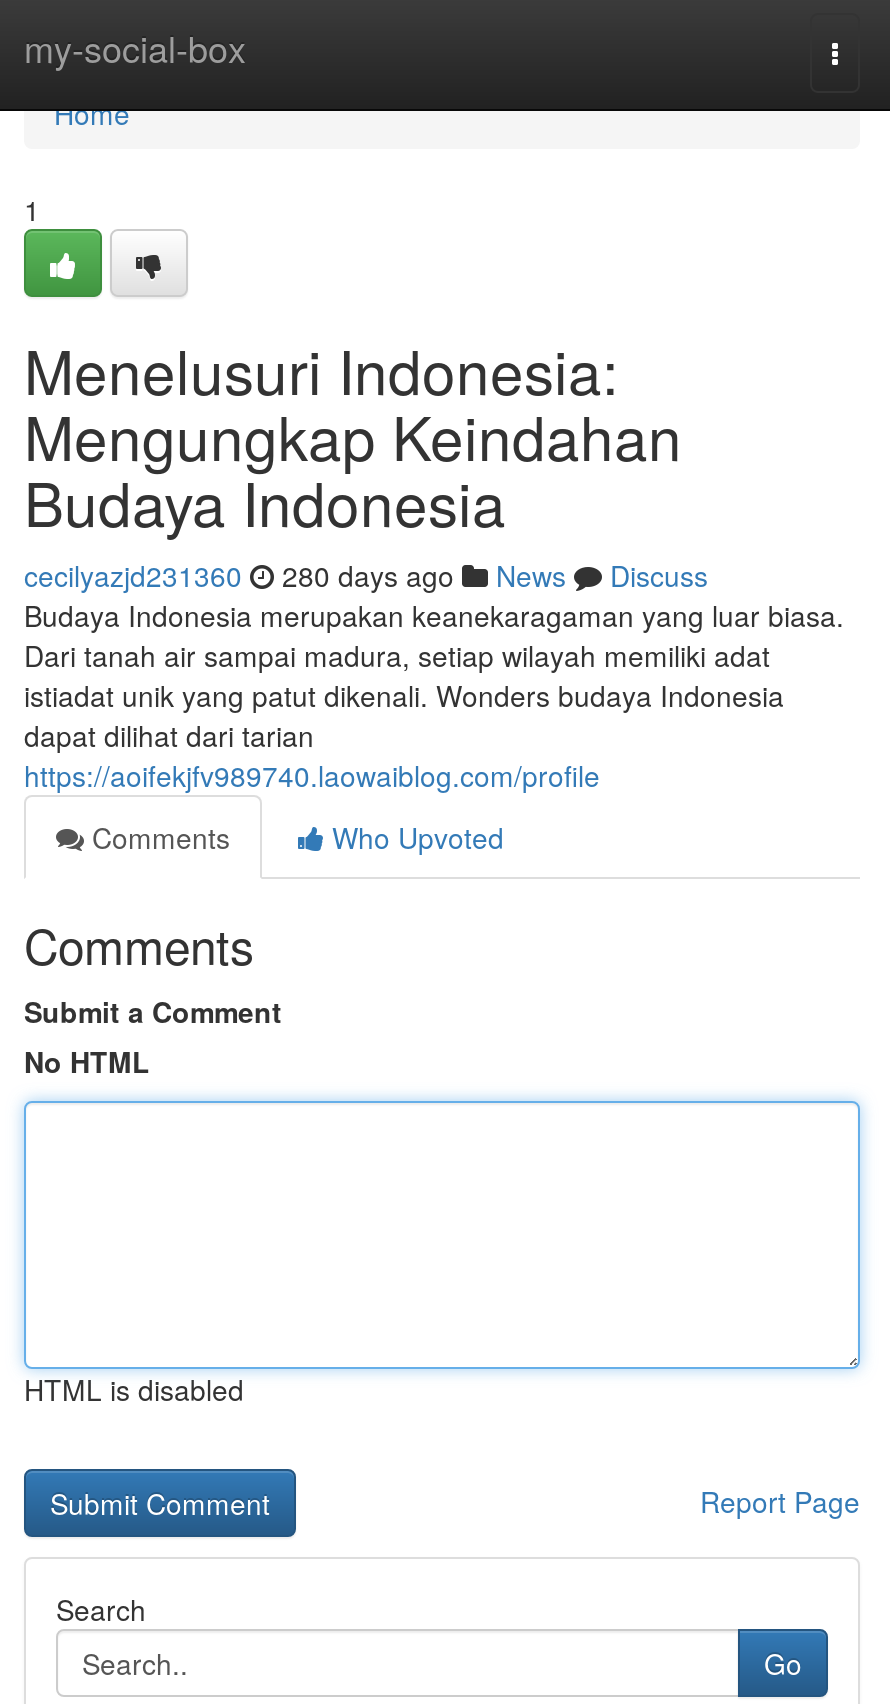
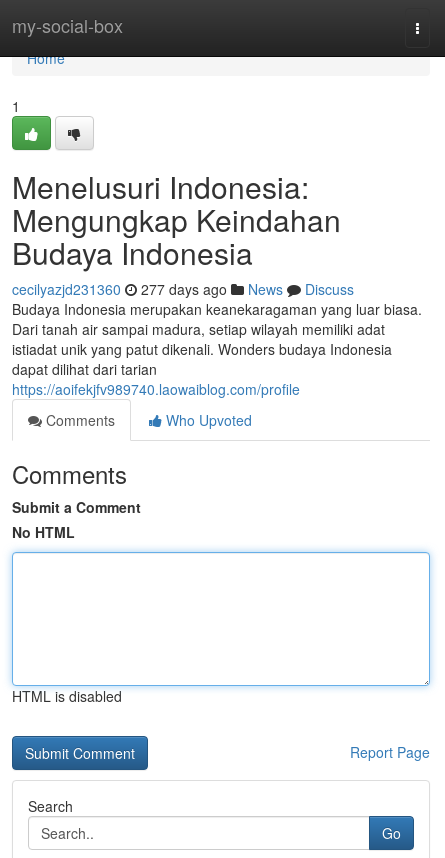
- cecilyazjd231360 280 days ago News Discuss
+ cecilyazjd231360 277 days ago News Discuss
